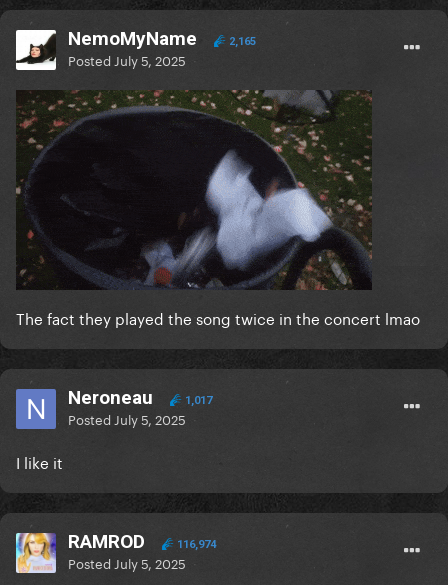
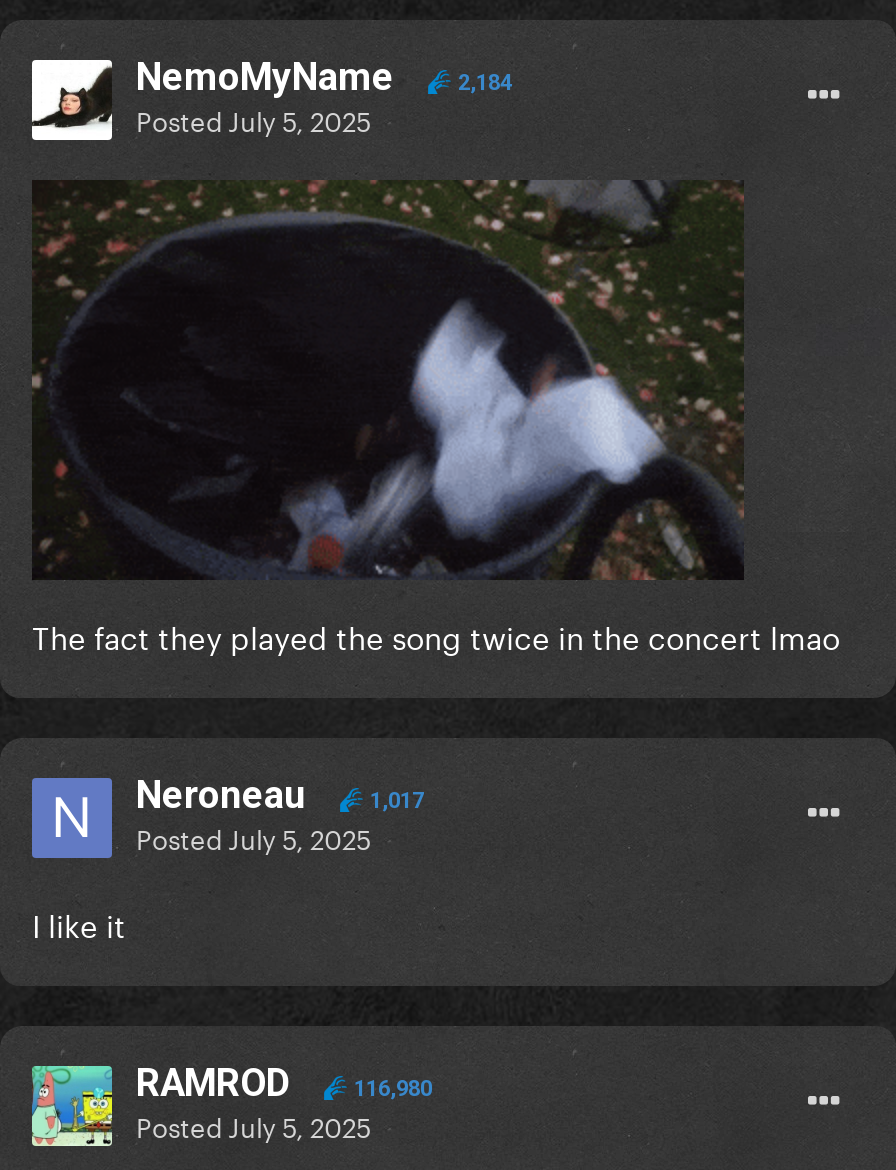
- 2,165
+ 2,184

- [image]
- RAMROD 116,974
+ [image]
+ RAMROD 116,980
